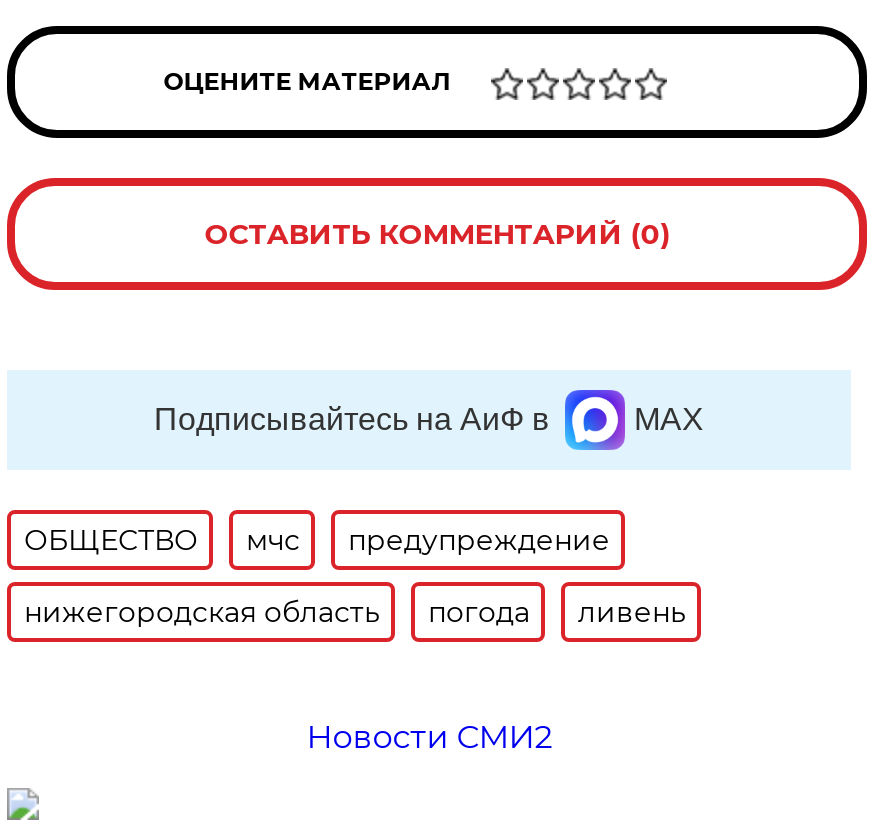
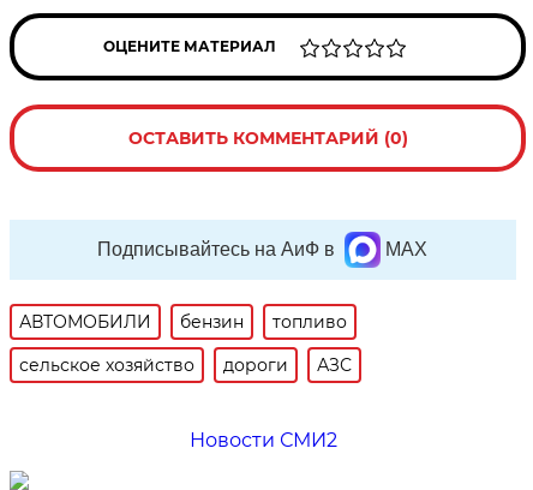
- ОБЩЕСТВО
- мчс
- предупреждение
+ АВТОМОБИЛИ
+ бензин
+ топливо

- нижегородская область
- погода
- ливень
+ сельское хозяйство
+ дороги
+ АЗС
